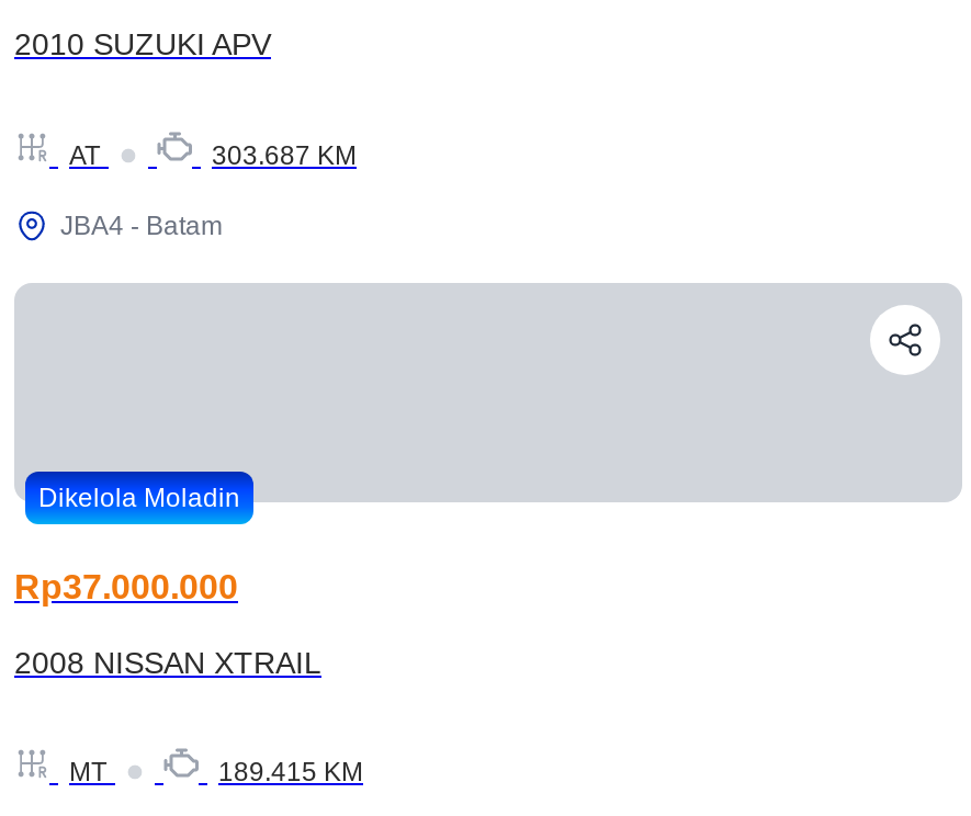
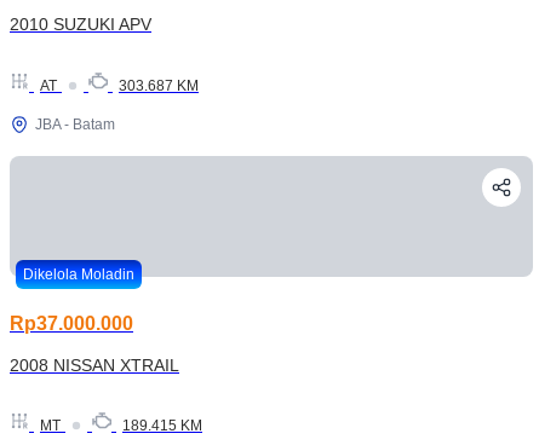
- JBA4 - Batam
+ JBA - Batam
